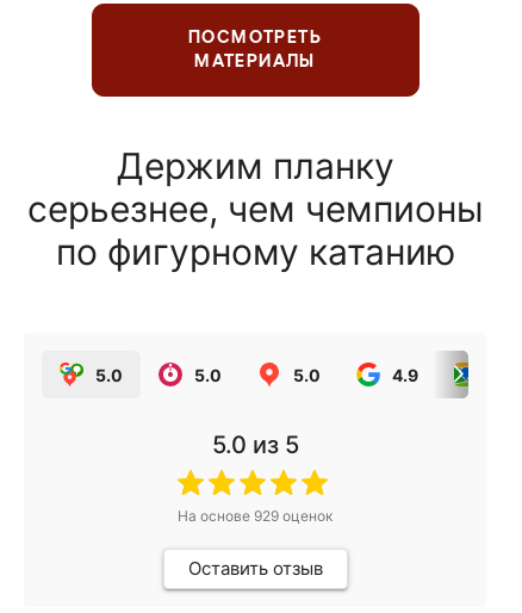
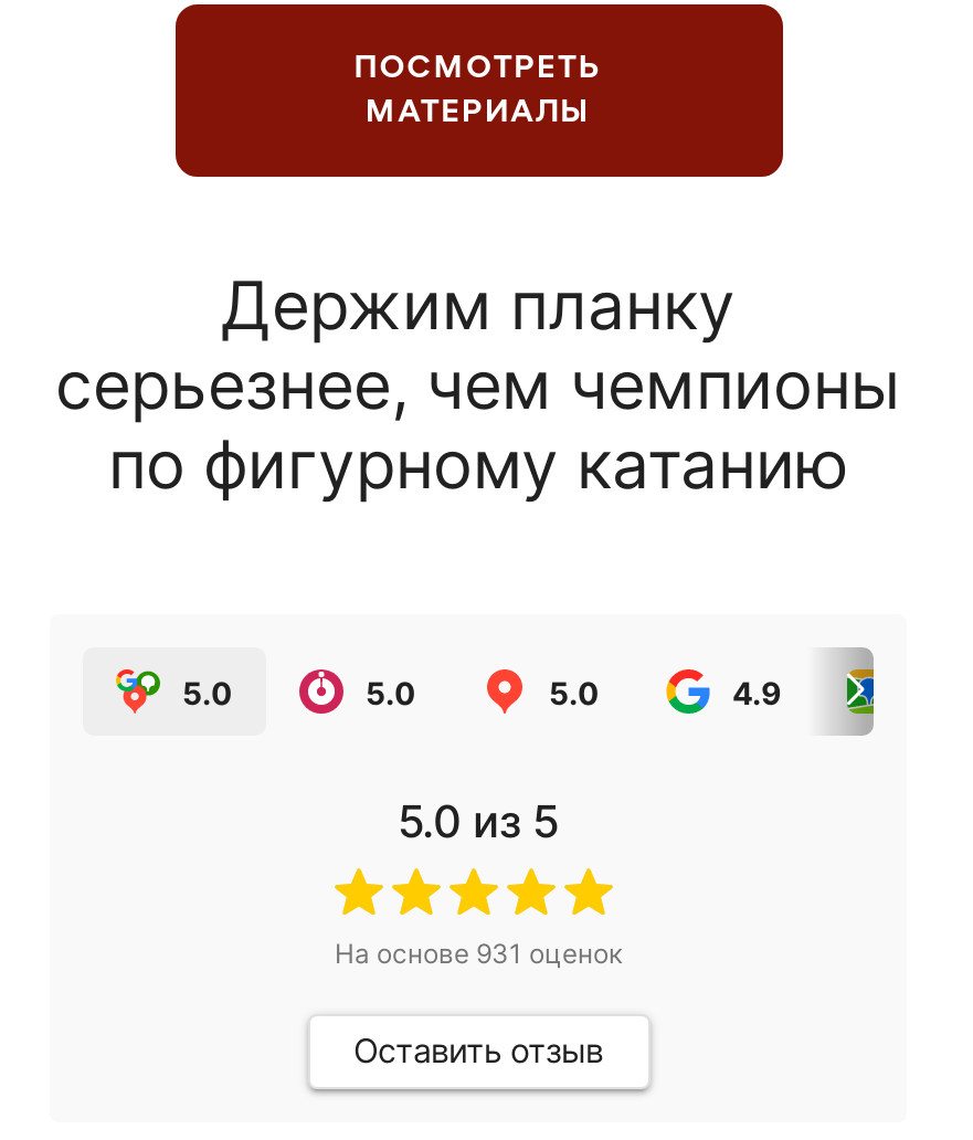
- На основе 929 оценок
+ На основе 931 оценок
